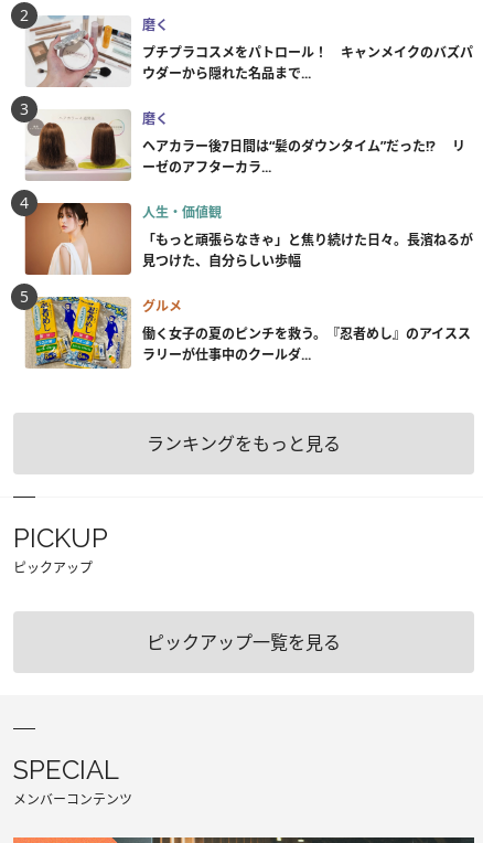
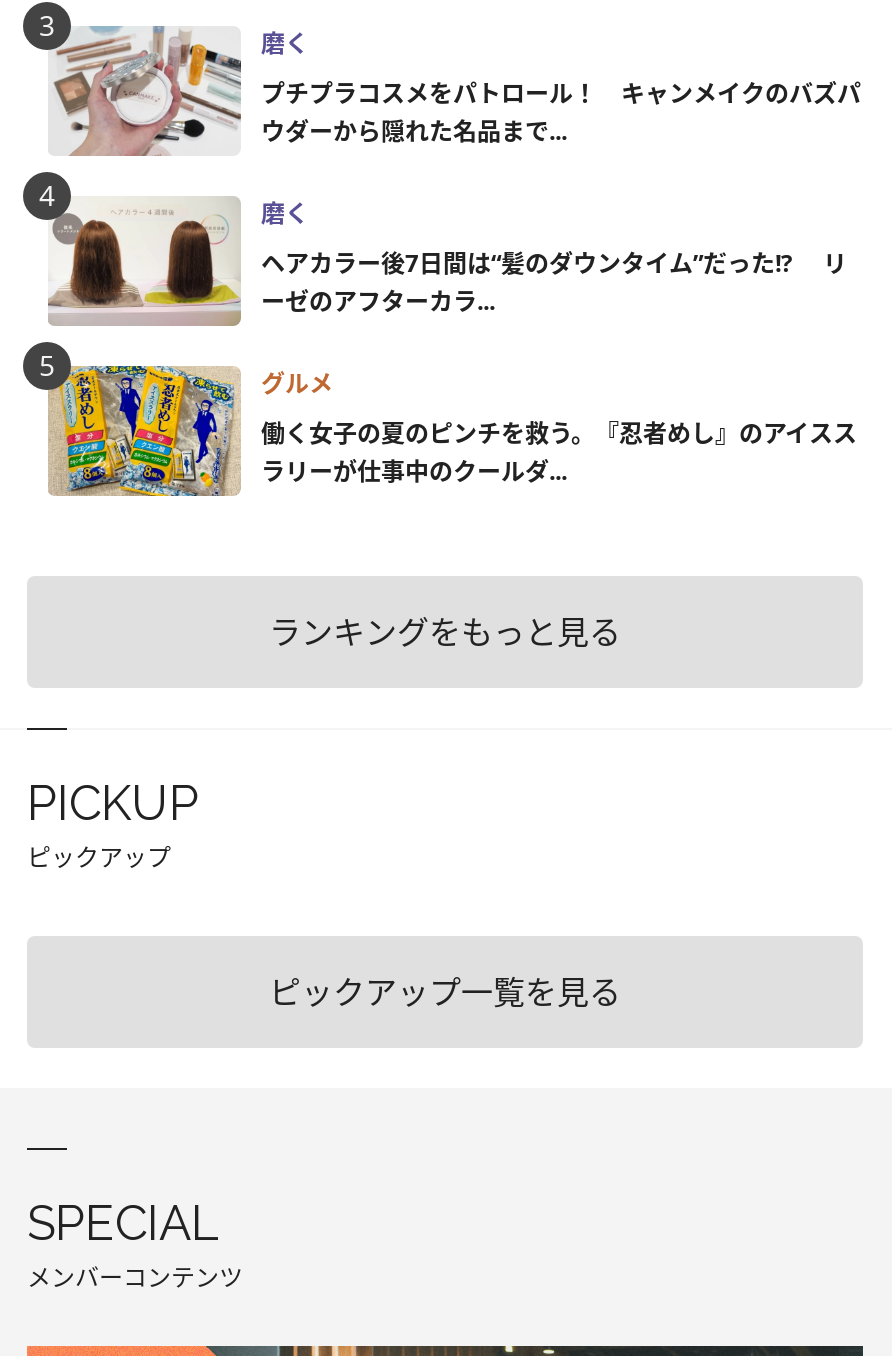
- [image]
- 人生・価値観
- 「もっと頑張らなきゃ」と焦り続けた日々。長濱ねるが
- 見つけた、自分らしい歩幅
